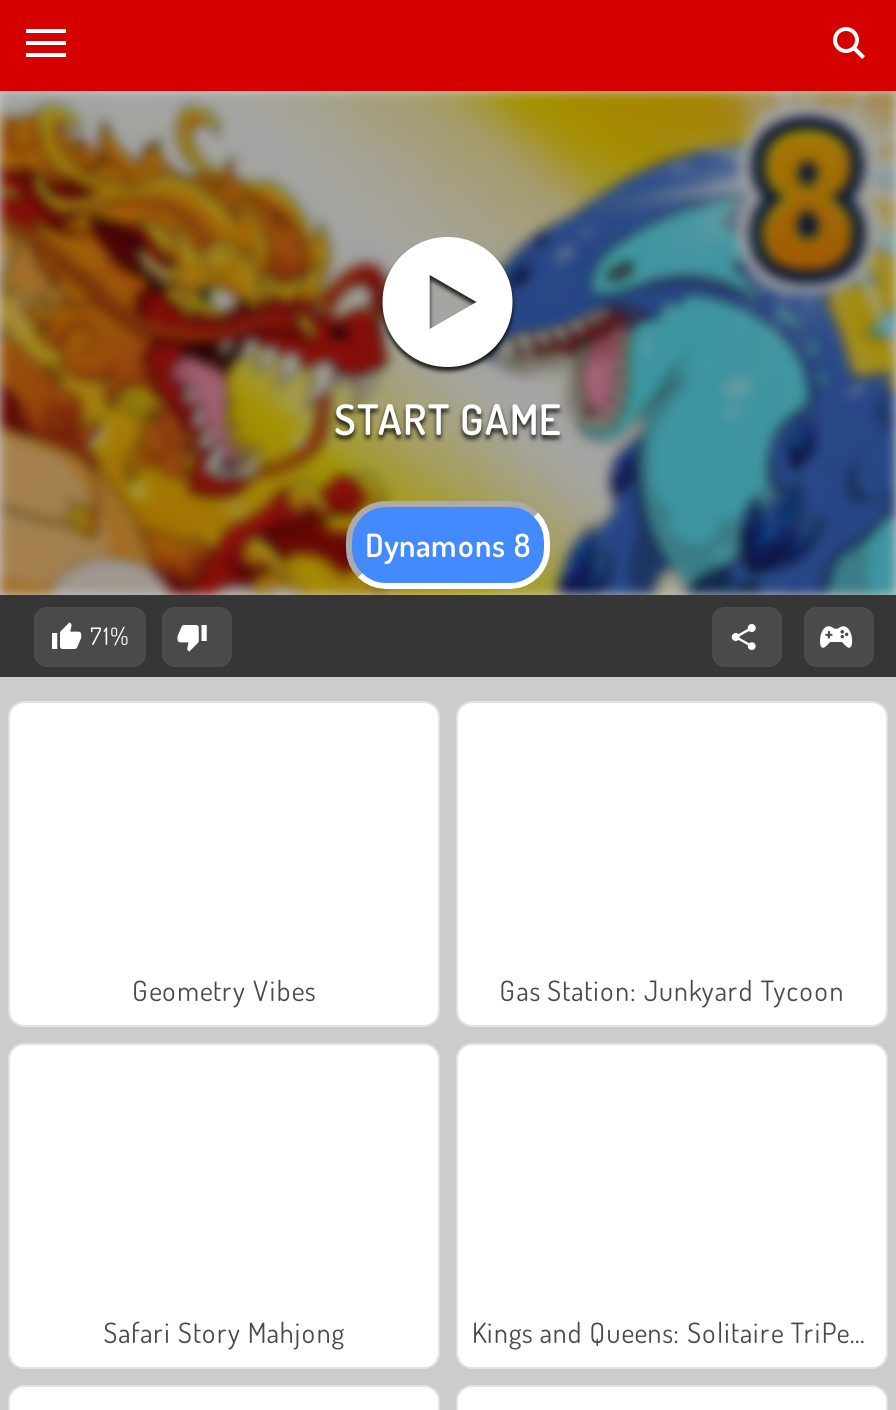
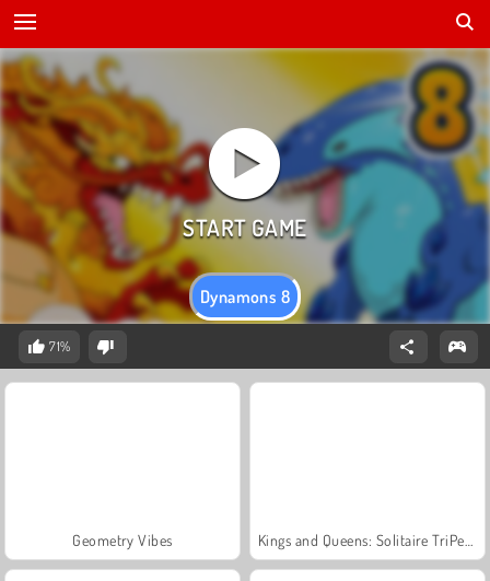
- Gas Station: Junkyard Tycoon

- Safari Story Mahjong
